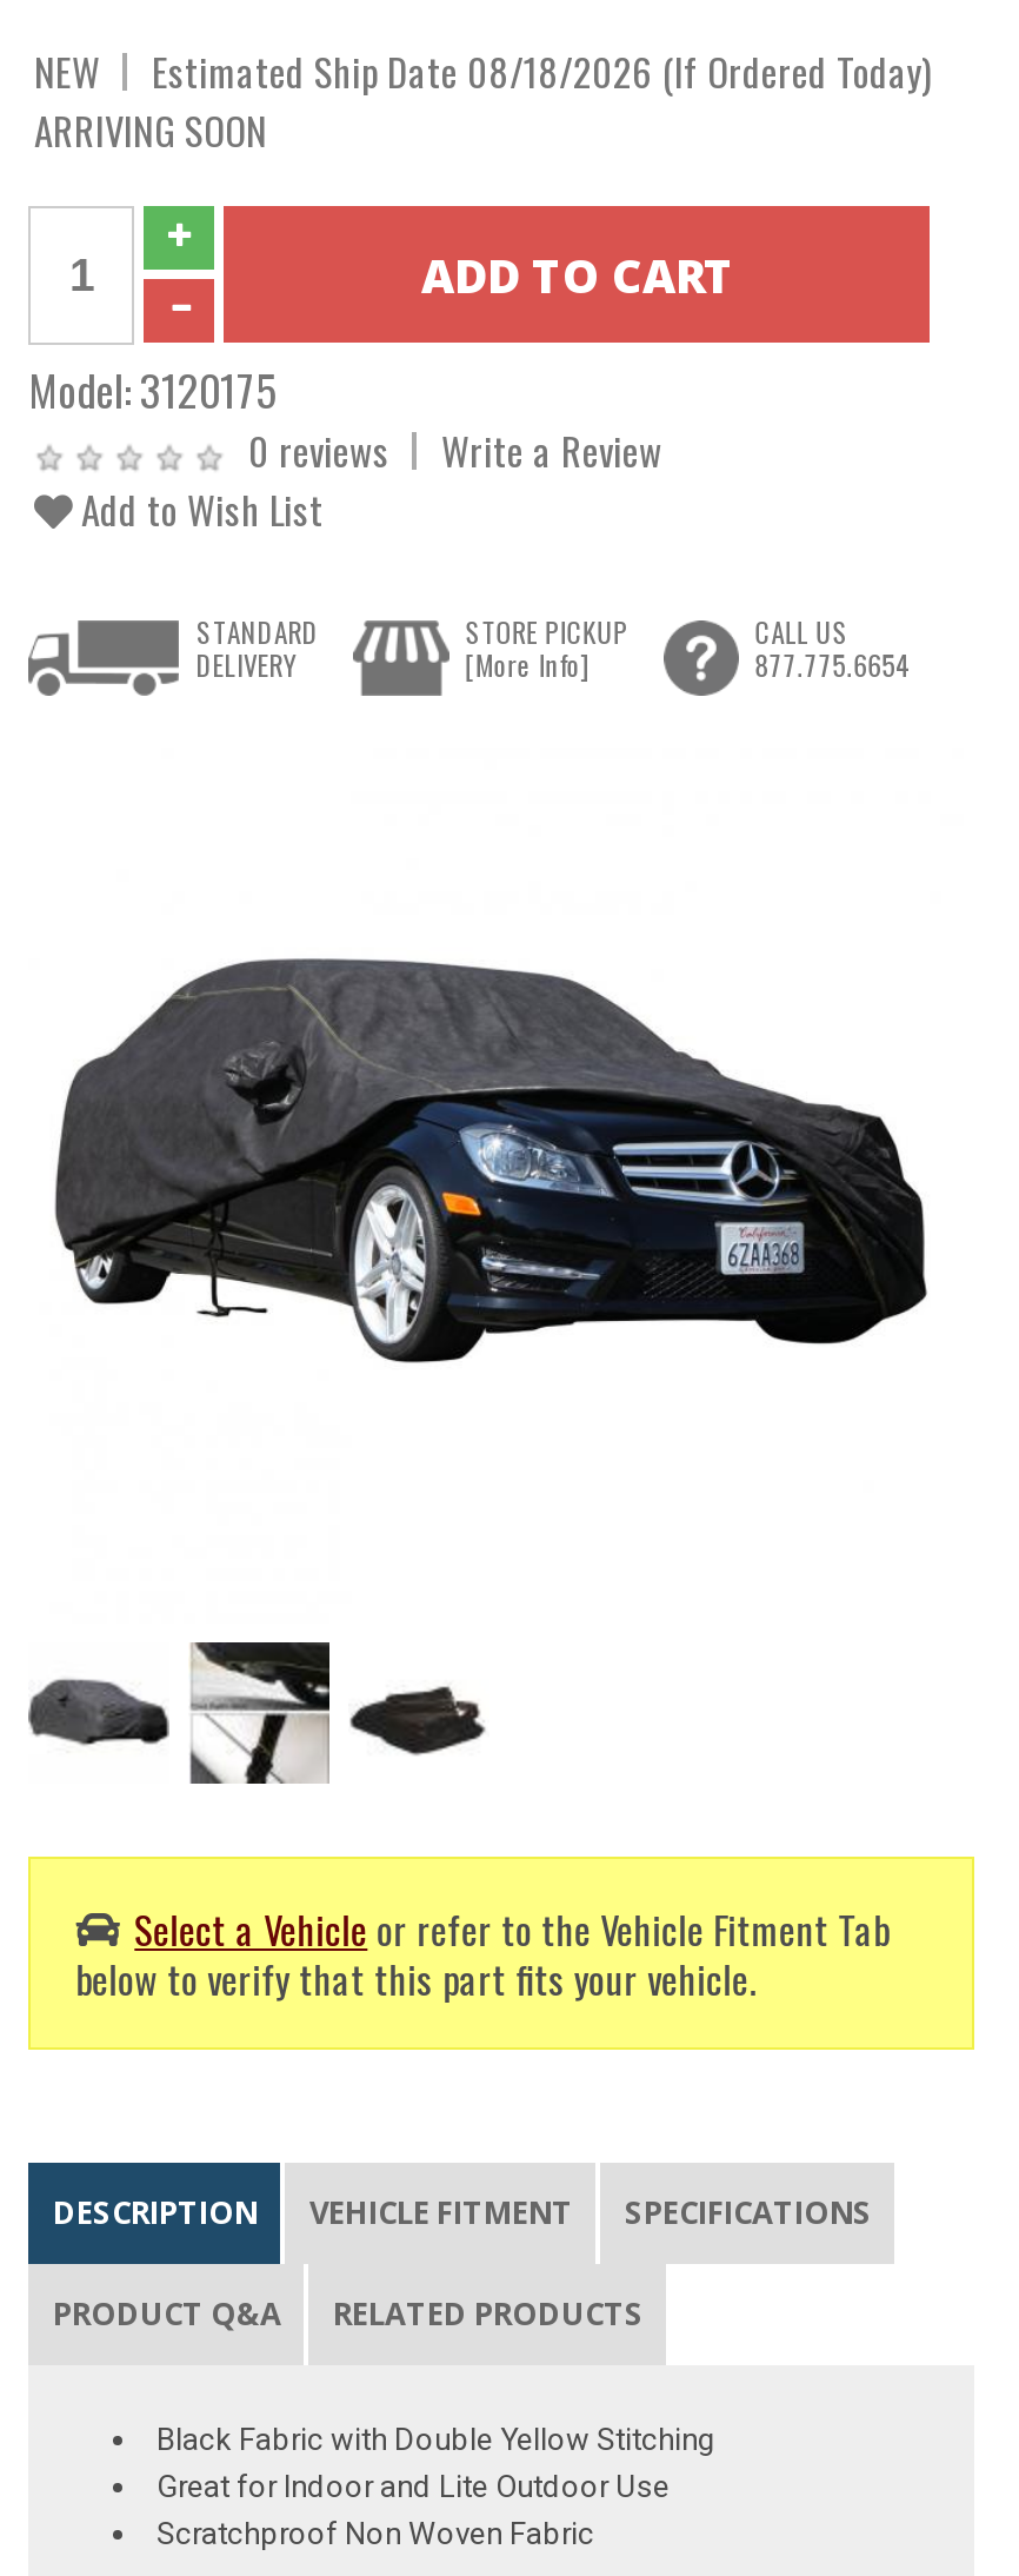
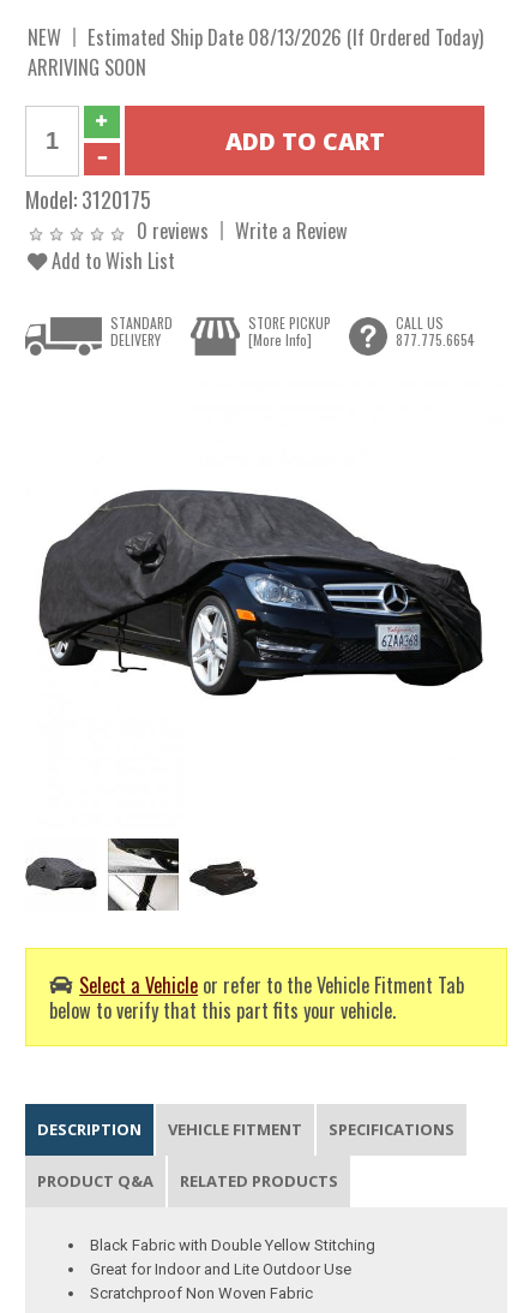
- Estimated Ship Date 08/18/2026 (If Ordered Today)
+ Estimated Ship Date 08/13/2026 (If Ordered Today)
